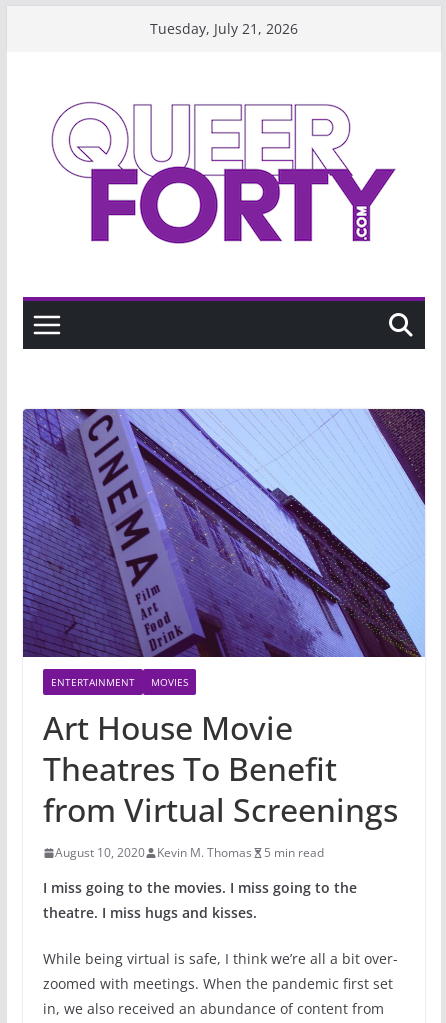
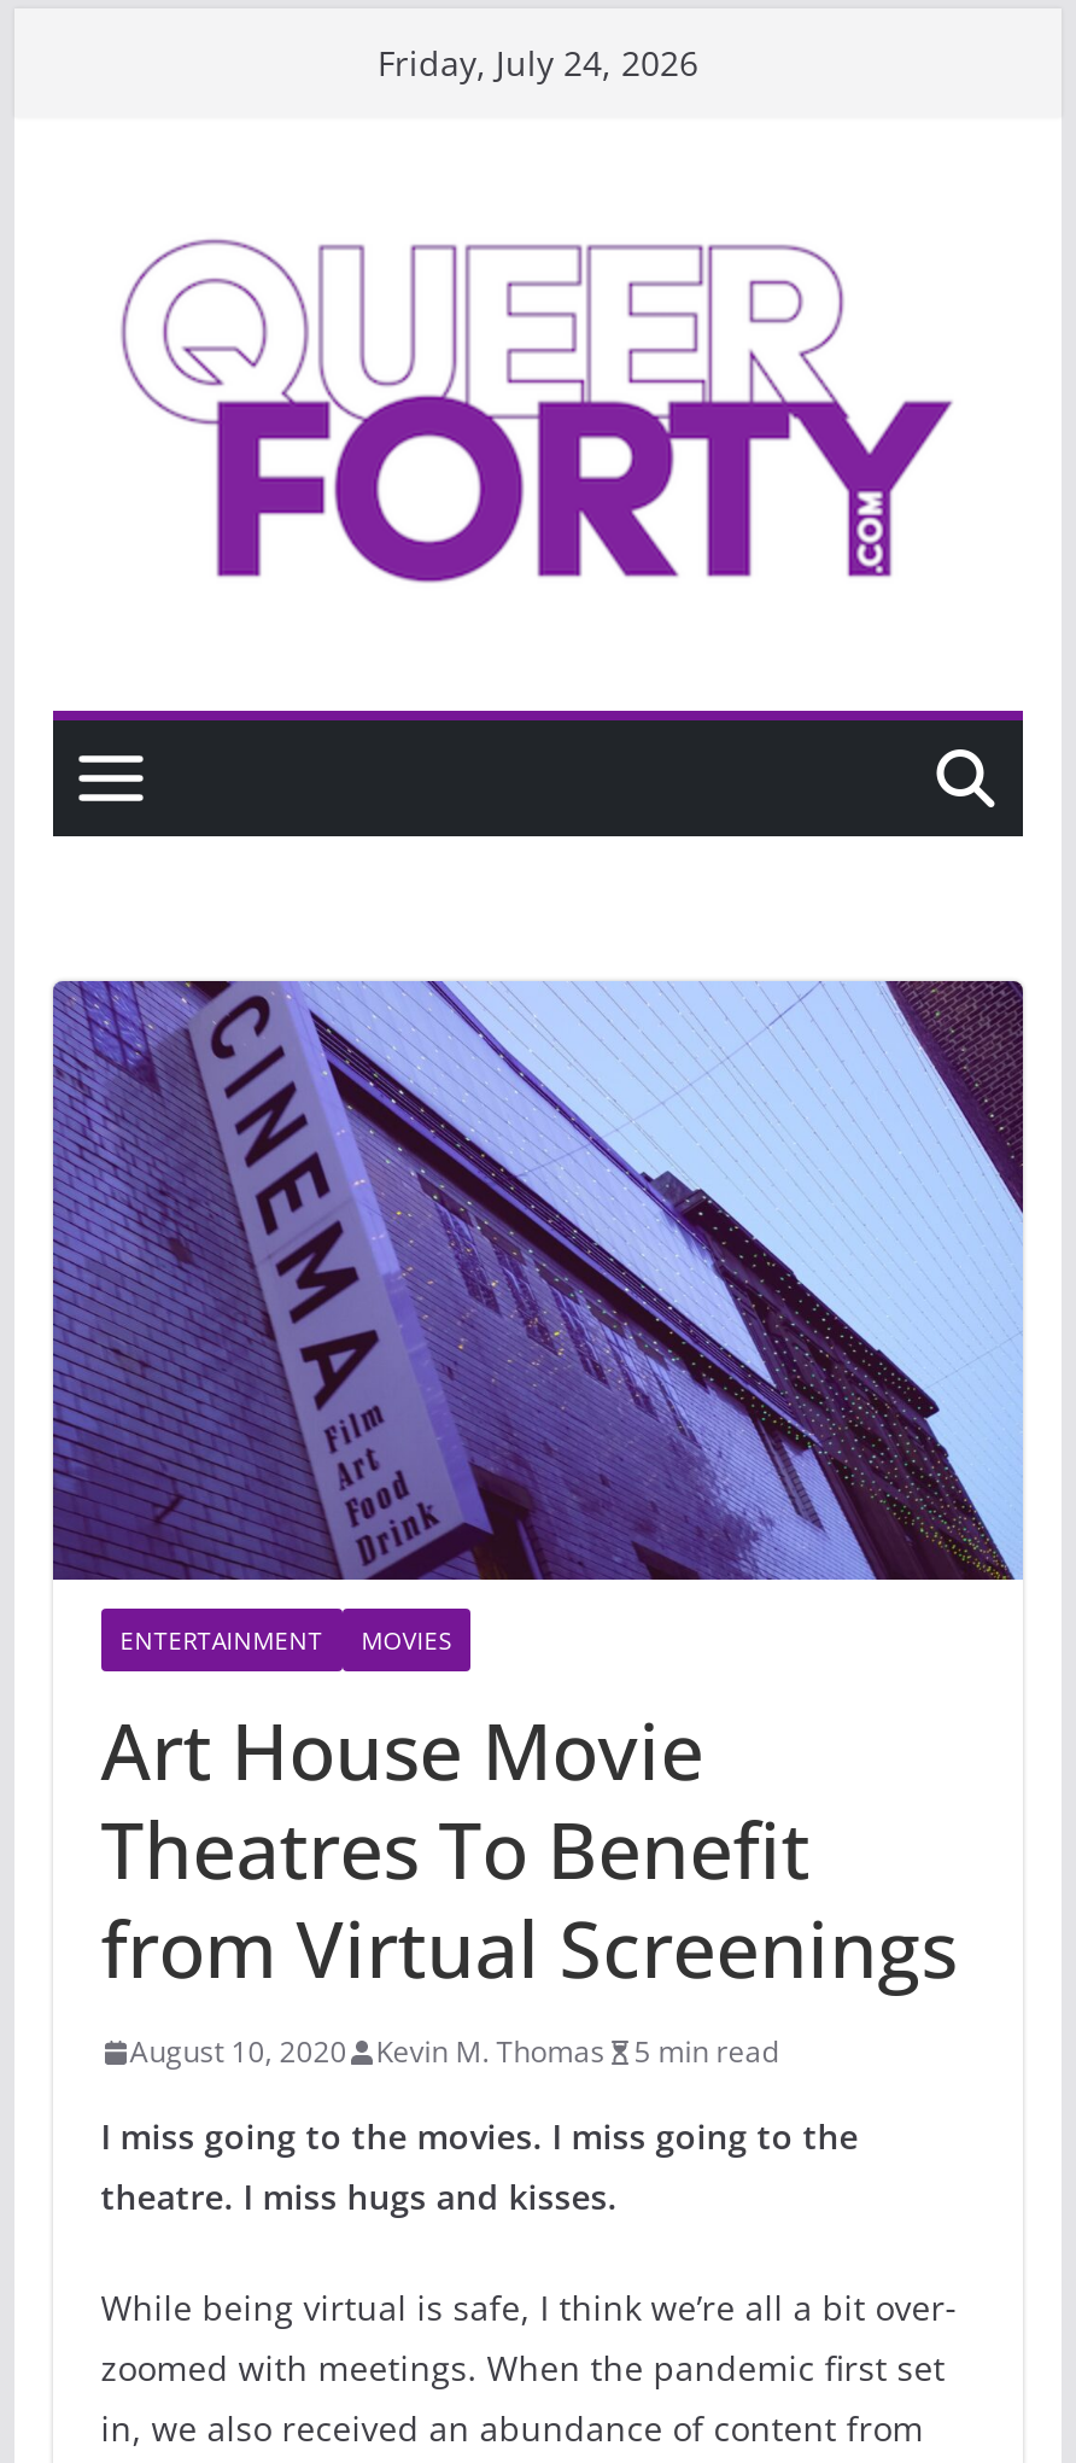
- Tuesday, July 21, 2026
+ Friday, July 24, 2026
